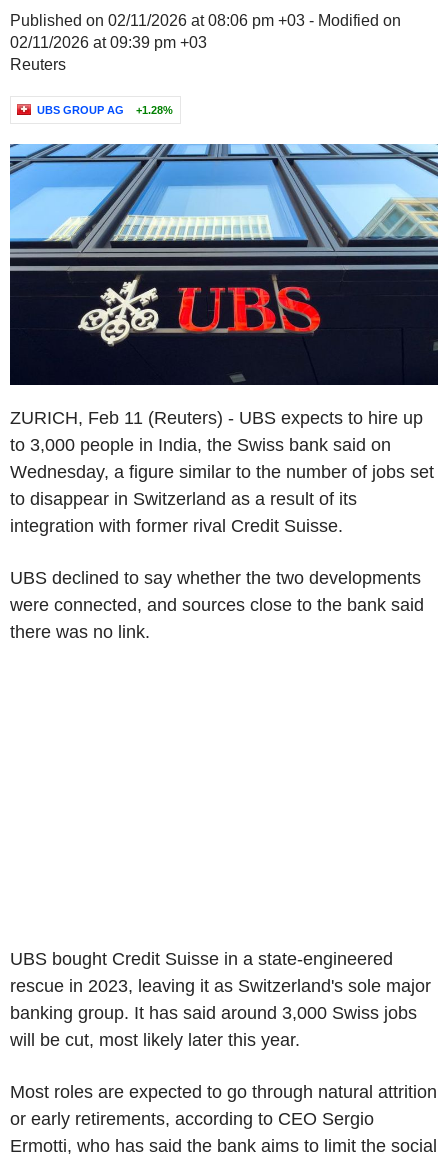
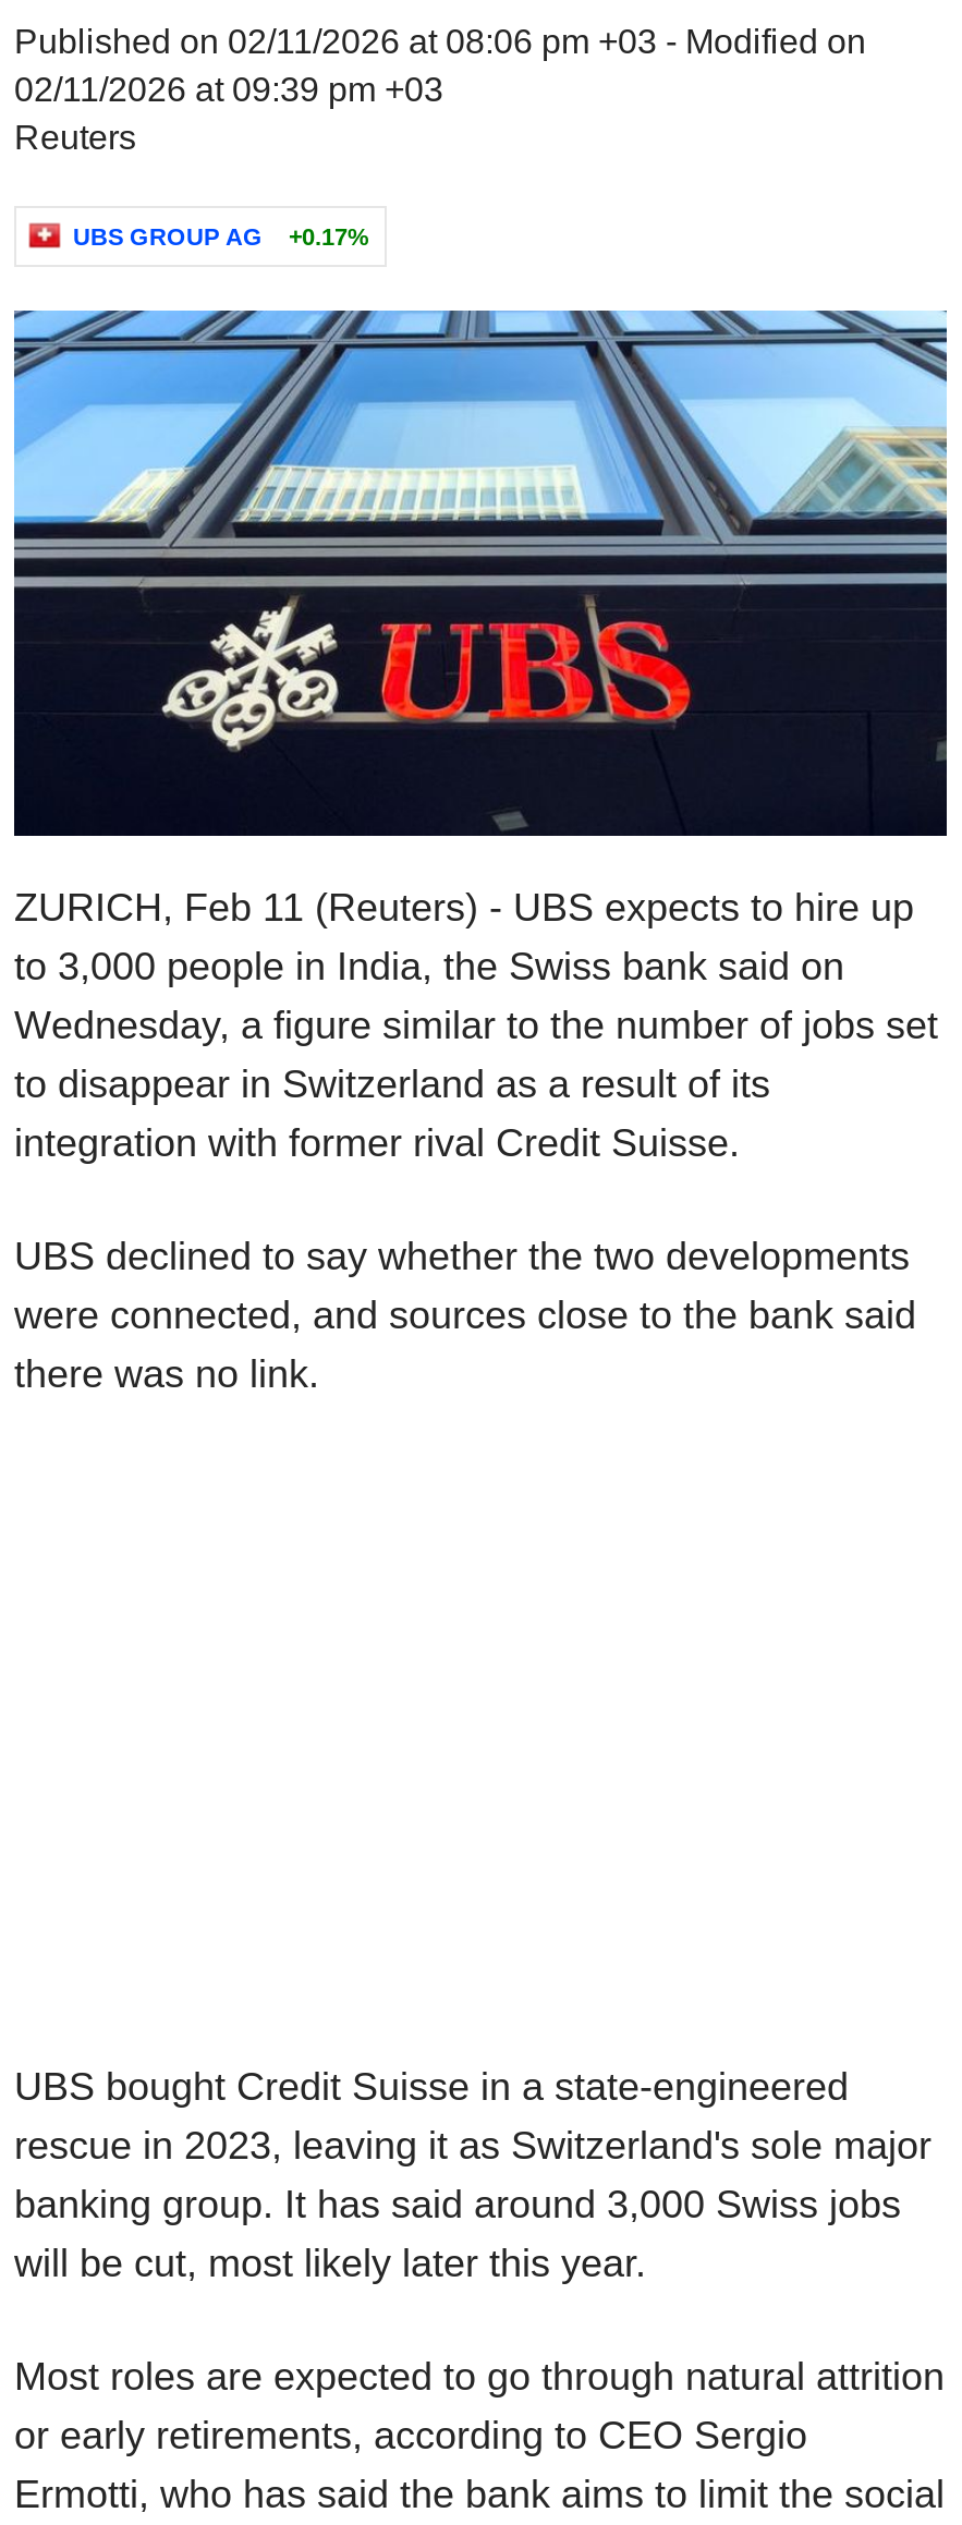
- UBS GROUP AG +1.28%
+ UBS GROUP AG +0.17%
